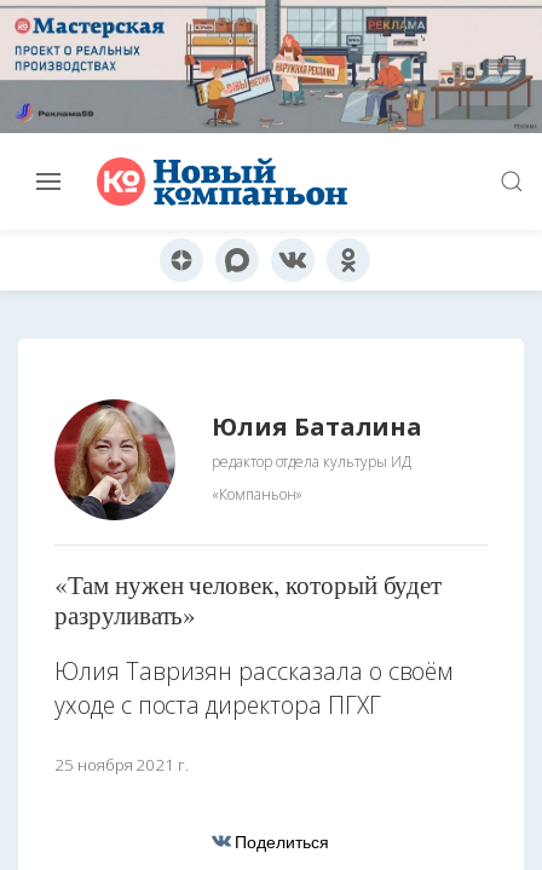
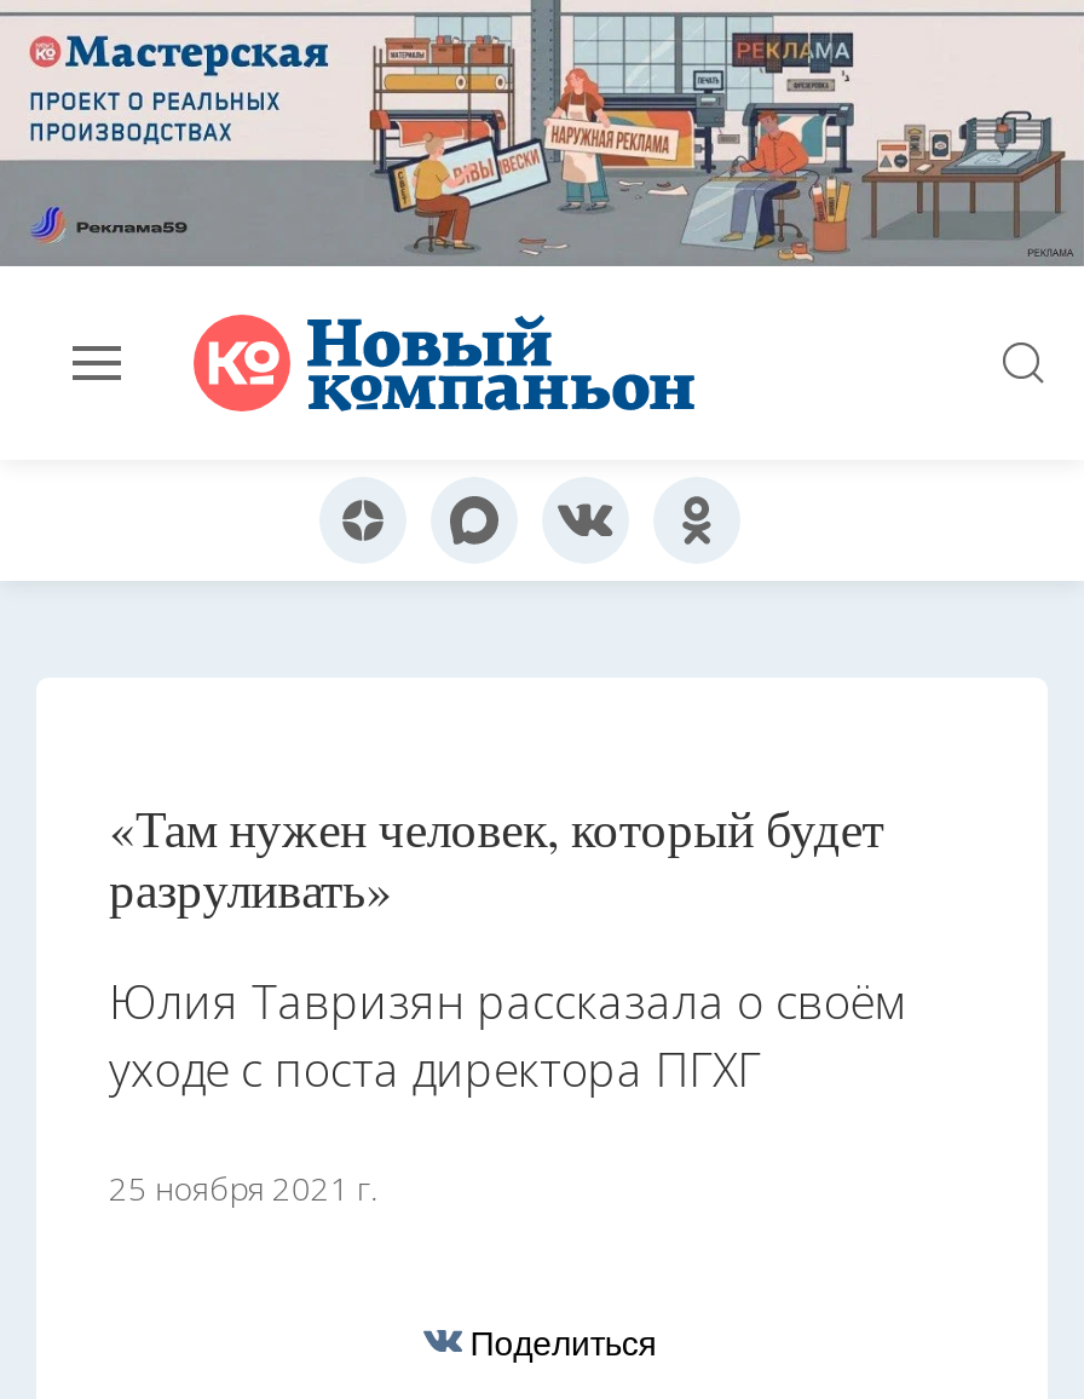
- [image]
- Юлия Баталина
- редактор отдела культуры ИД
- «Компаньон»
